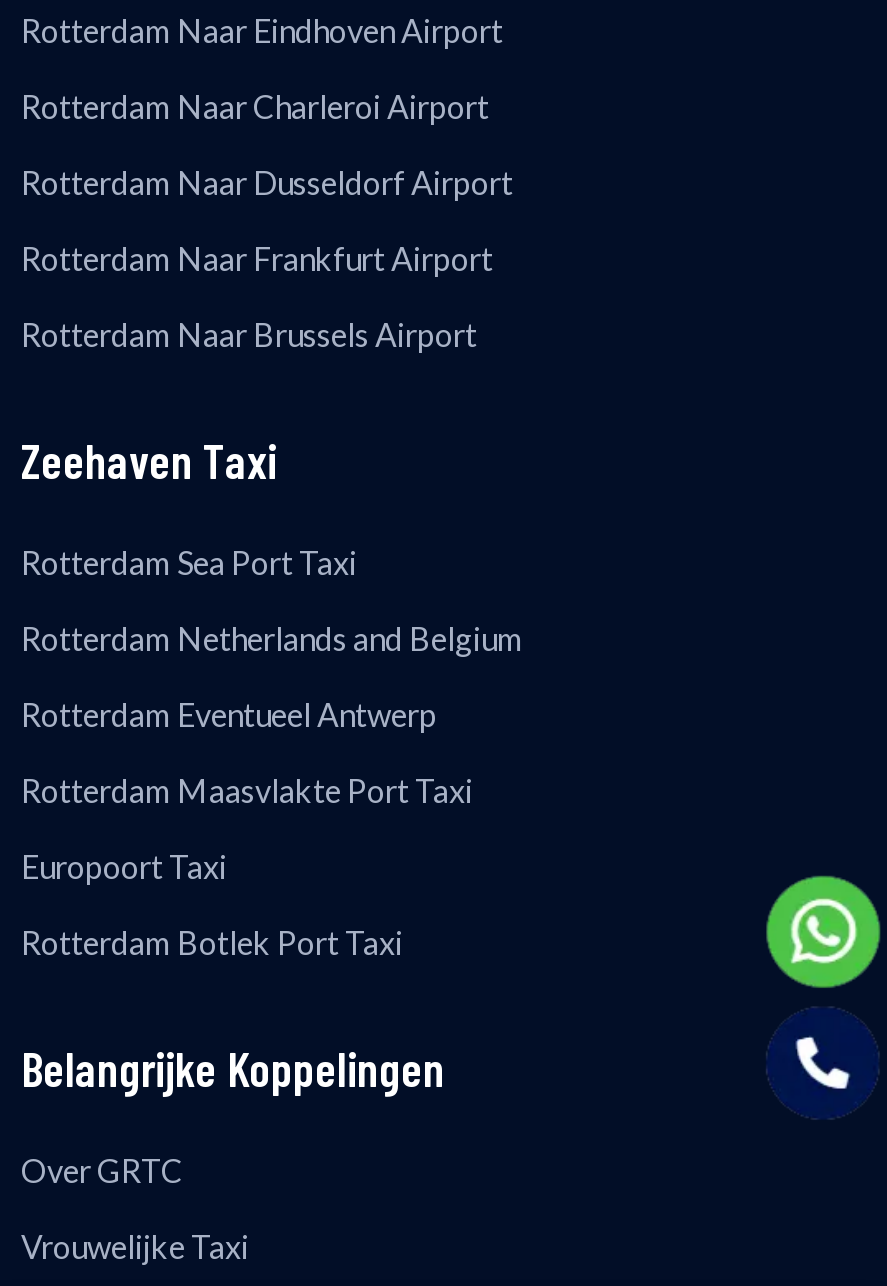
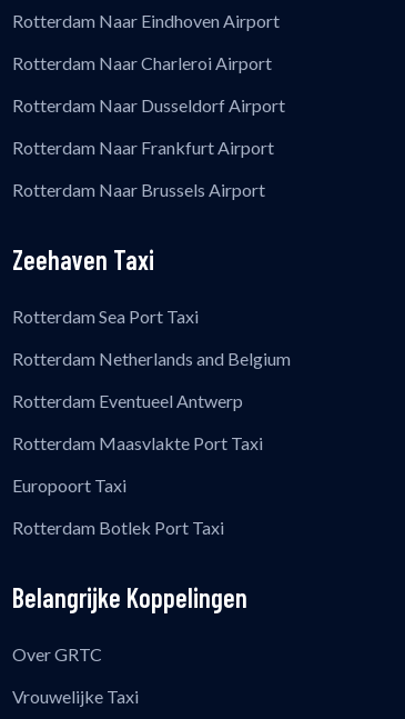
- [image]

- [image]
